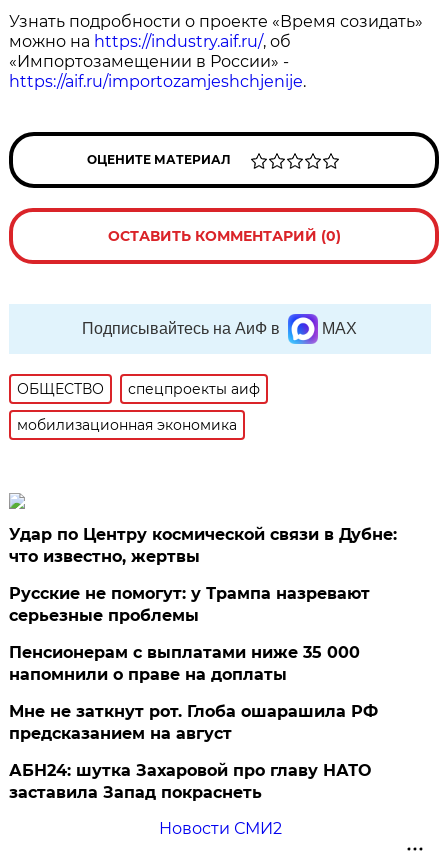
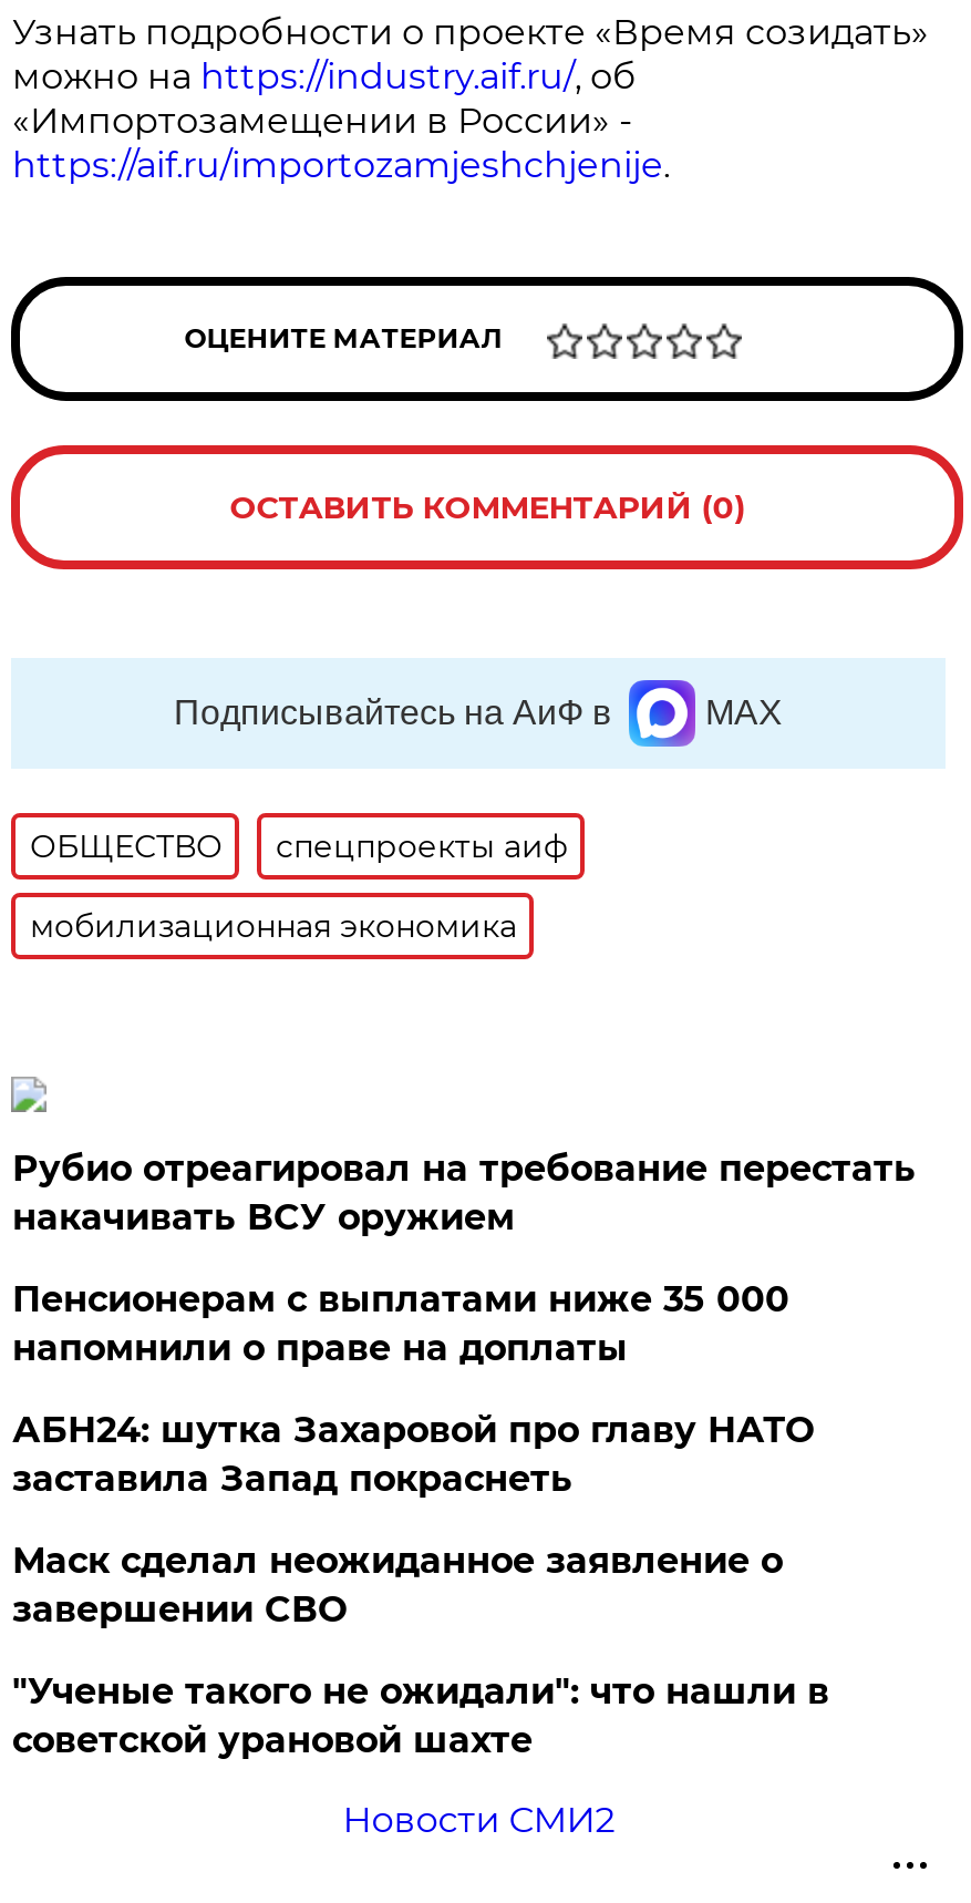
- Удар по Центру космической связи в Дубне:
- что известно, жертвы
- Русские не помогут: у Трампа назревают
- серьезные проблемы
+ Рубио отреагировал на требование перестать
+ накачивать ВСУ оружием

moved up: Пенсионерам с выплатами ниже 35 000 | напомнили о праве на доплаты

- Мне не заткнут рот. Глоба ошарашила РФ
- предсказанием на август

moved up: АБН24: шутка Захаровой про главу НАТО | заставила Запад покраснеть

+ Маск сделал неожиданное заявление о
+ завершении СВО
+ "Ученые такого не ожидали": что нашли в
+ советской урановой шахте
